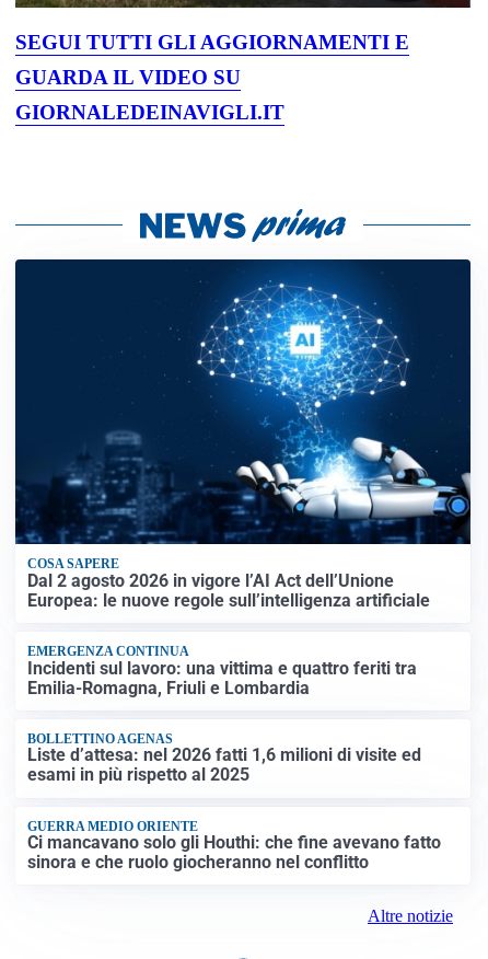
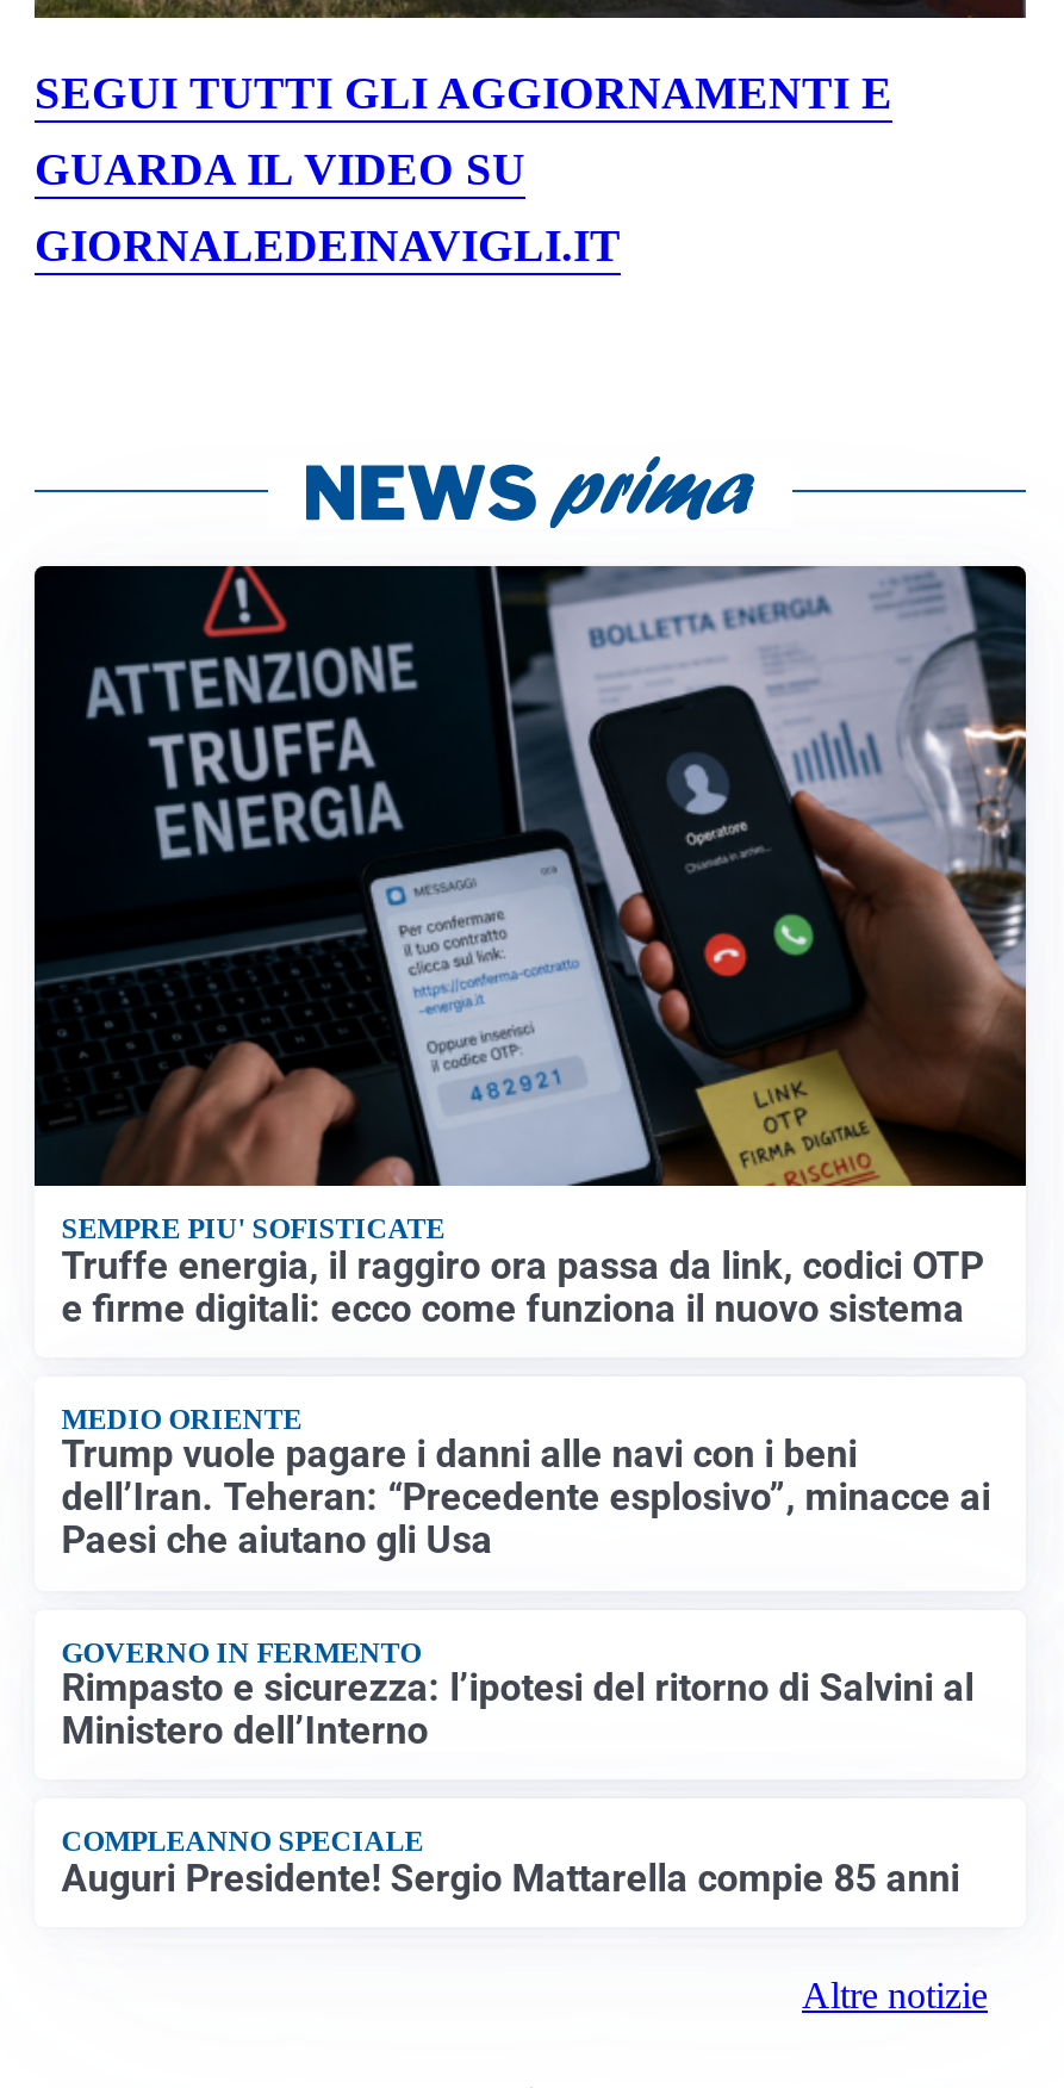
- [image]
- COSA SAPERE
- Dal 2 agosto 2026 in vigore l’AI Act dell’Unione
- Europea: le nuove regole sull’intelligenza artificiale
+ [image]
+ SEMPRE PIU' SOFISTICATE
+ Truffe energia, il raggiro ora passa da link, codici OTP
+ e firme digitali: ecco come funziona il nuovo sistema

- EMERGENZA CONTINUA
- Incidenti sul lavoro: una vittima e quattro feriti tra
- Emilia-Romagna, Friuli e Lombardia
+ MEDIO ORIENTE
+ Trump vuole pagare i danni alle navi con i beni
+ dell’Iran. Teheran: “Precedente esplosivo”, minacce ai
+ Paesi che aiutano gli Usa

- BOLLETTINO AGENAS
- Liste d’attesa: nel 2026 fatti 1,6 milioni di visite ed
- esami in più rispetto al 2025
+ GOVERNO IN FERMENTO
+ Rimpasto e sicurezza: l’ipotesi del ritorno di Salvini al
+ Ministero dell’Interno

- GUERRA MEDIO ORIENTE
- Ci mancavano solo gli Houthi: che fine avevano fatto
- sinora e che ruolo giocheranno nel conflitto
+ COMPLEANNO SPECIALE
+ Auguri Presidente! Sergio Mattarella compie 85 anni
